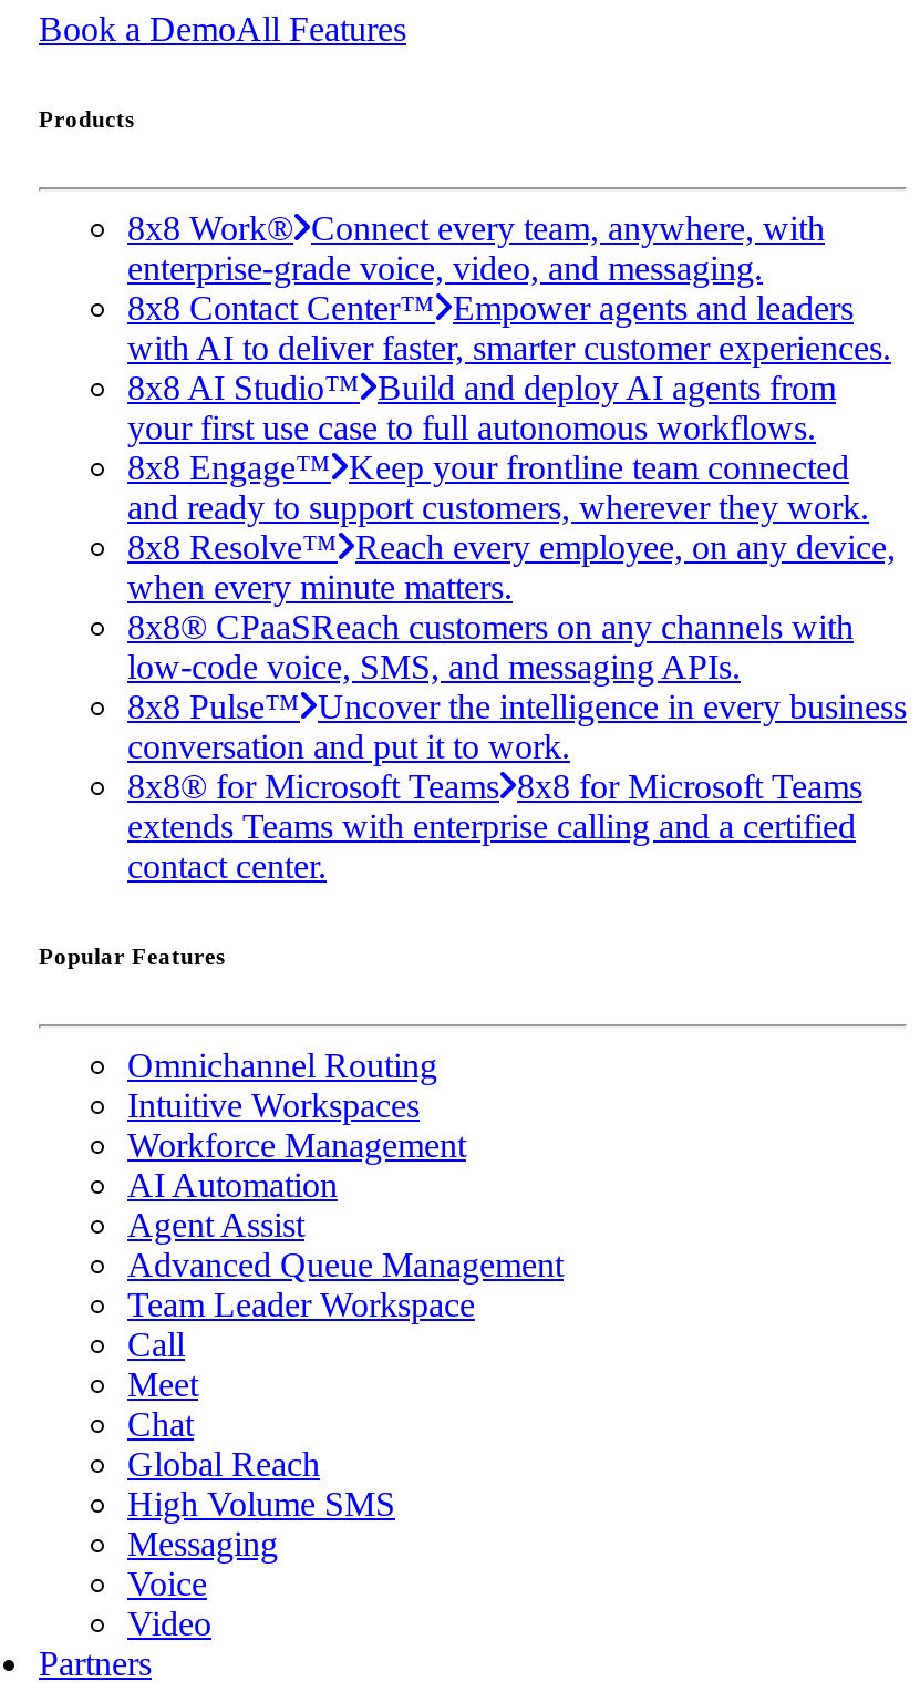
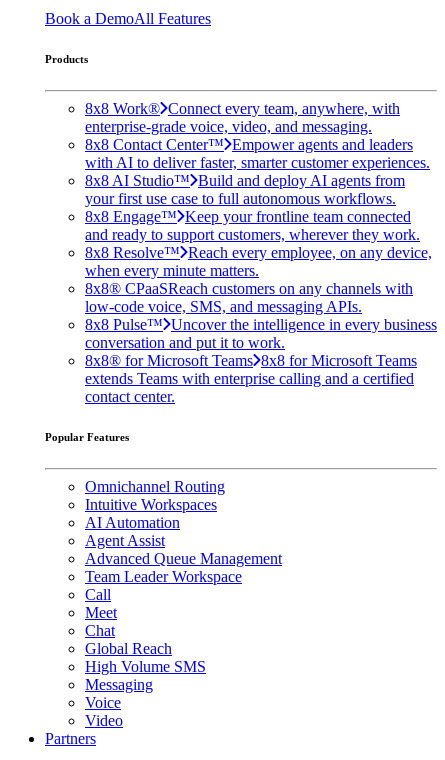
- Workforce Management
